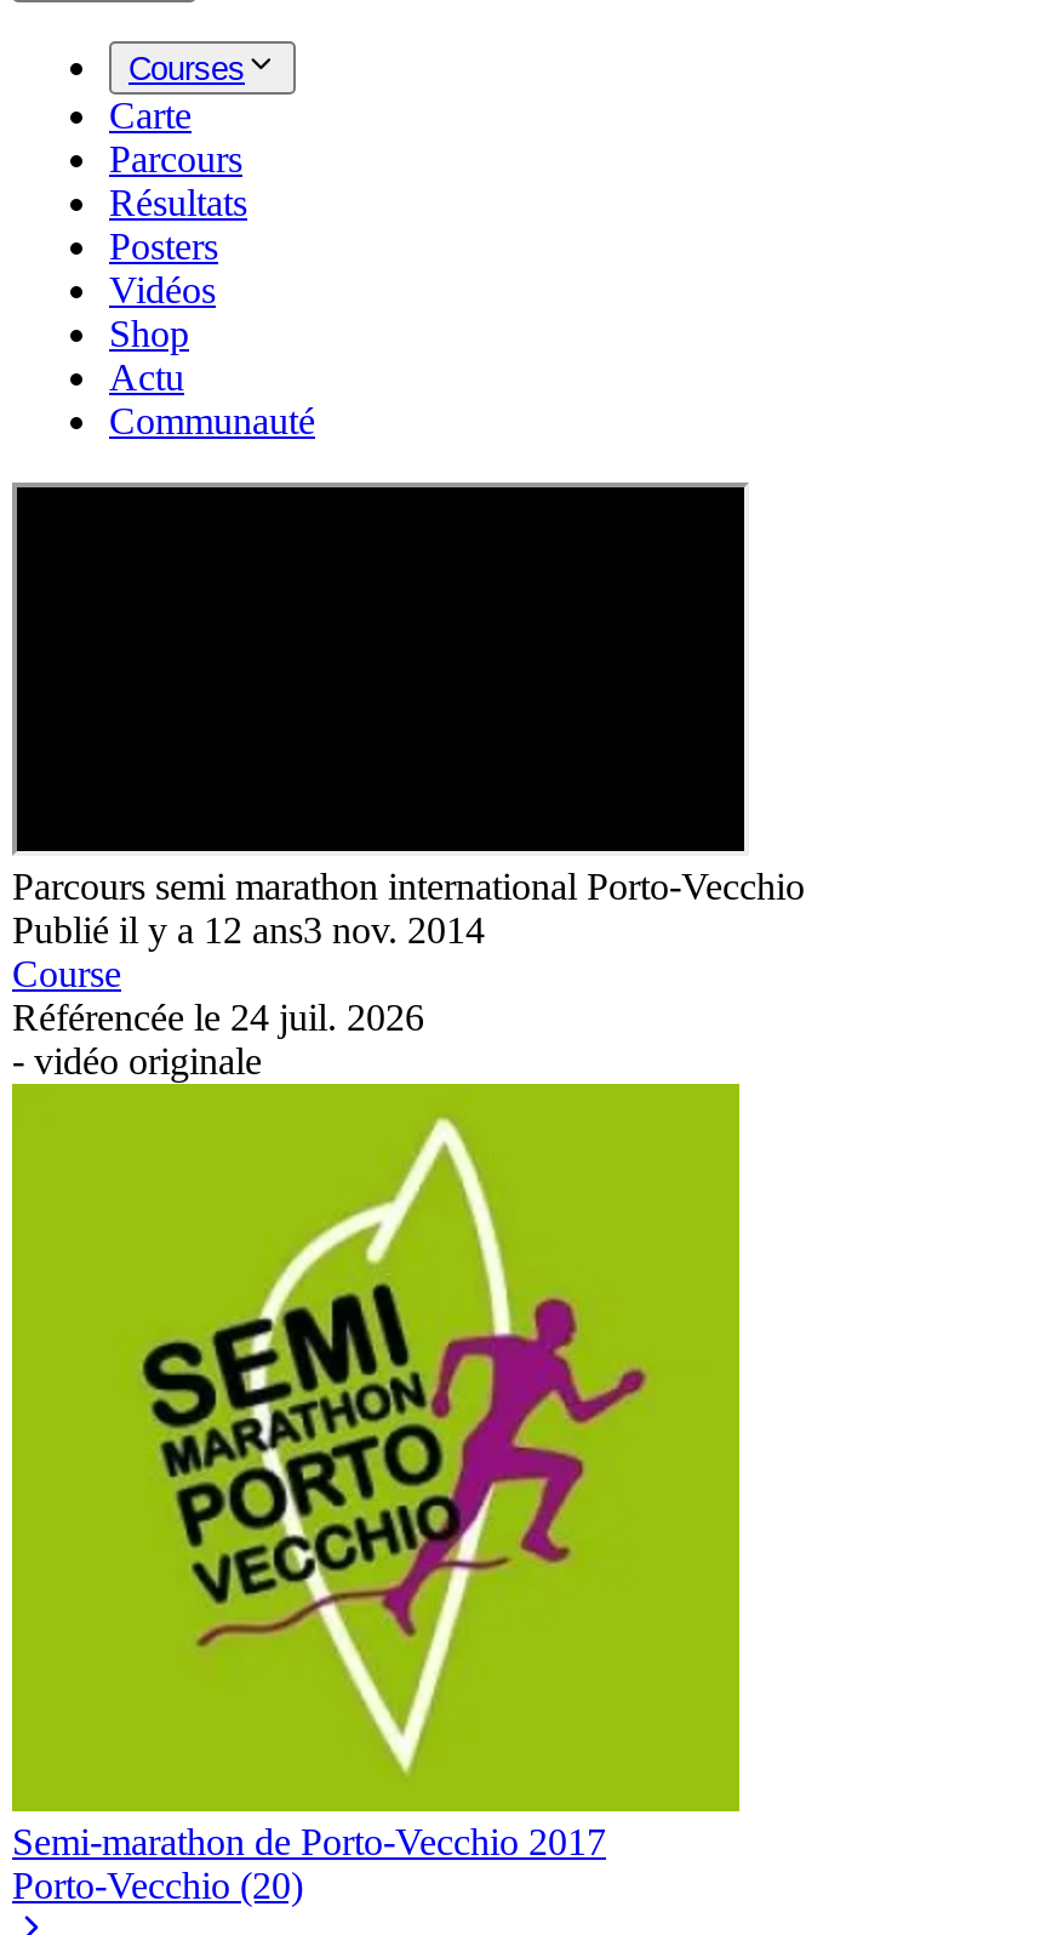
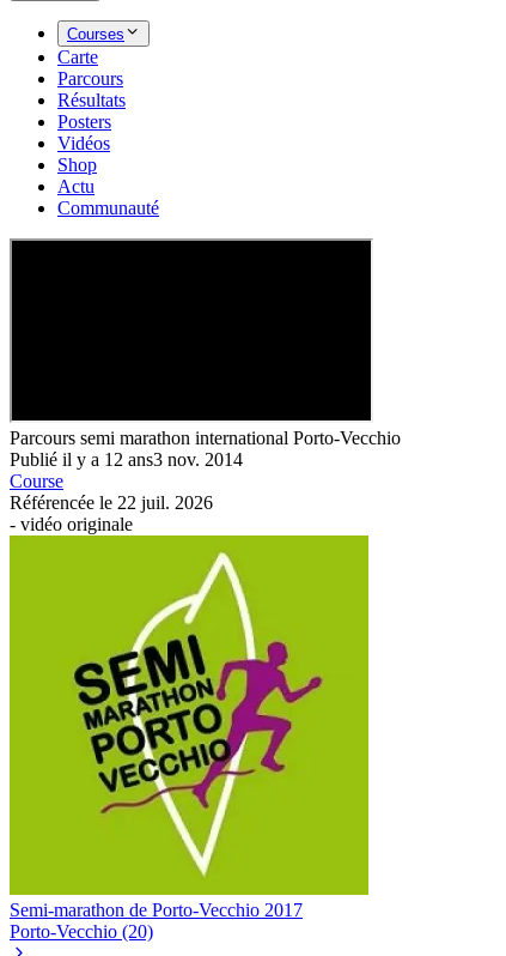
- Référencée le 24 juil. 2026
+ Référencée le 22 juil. 2026
